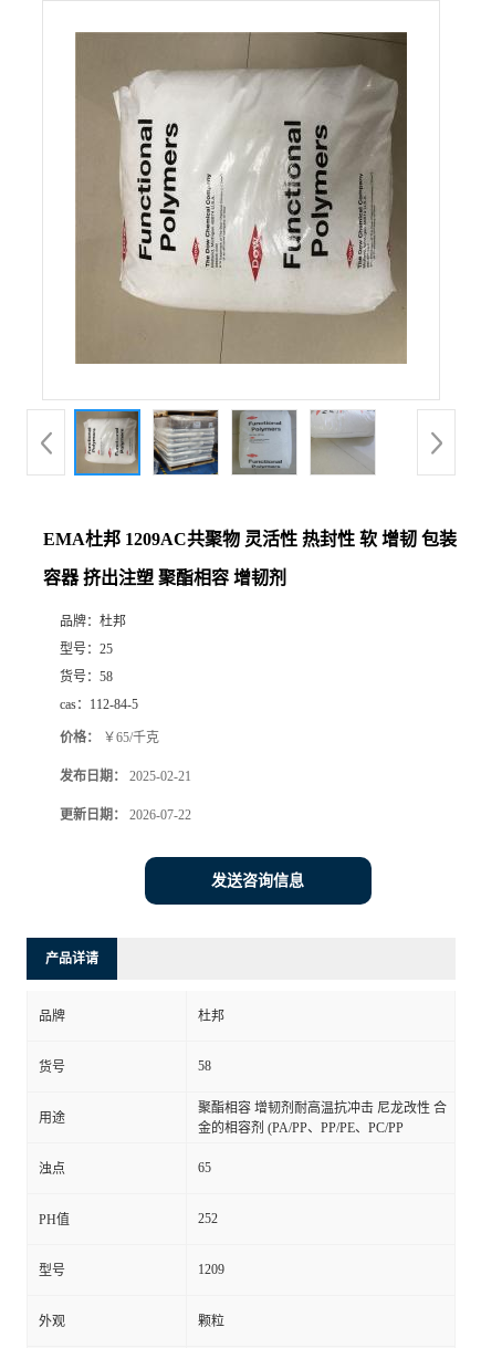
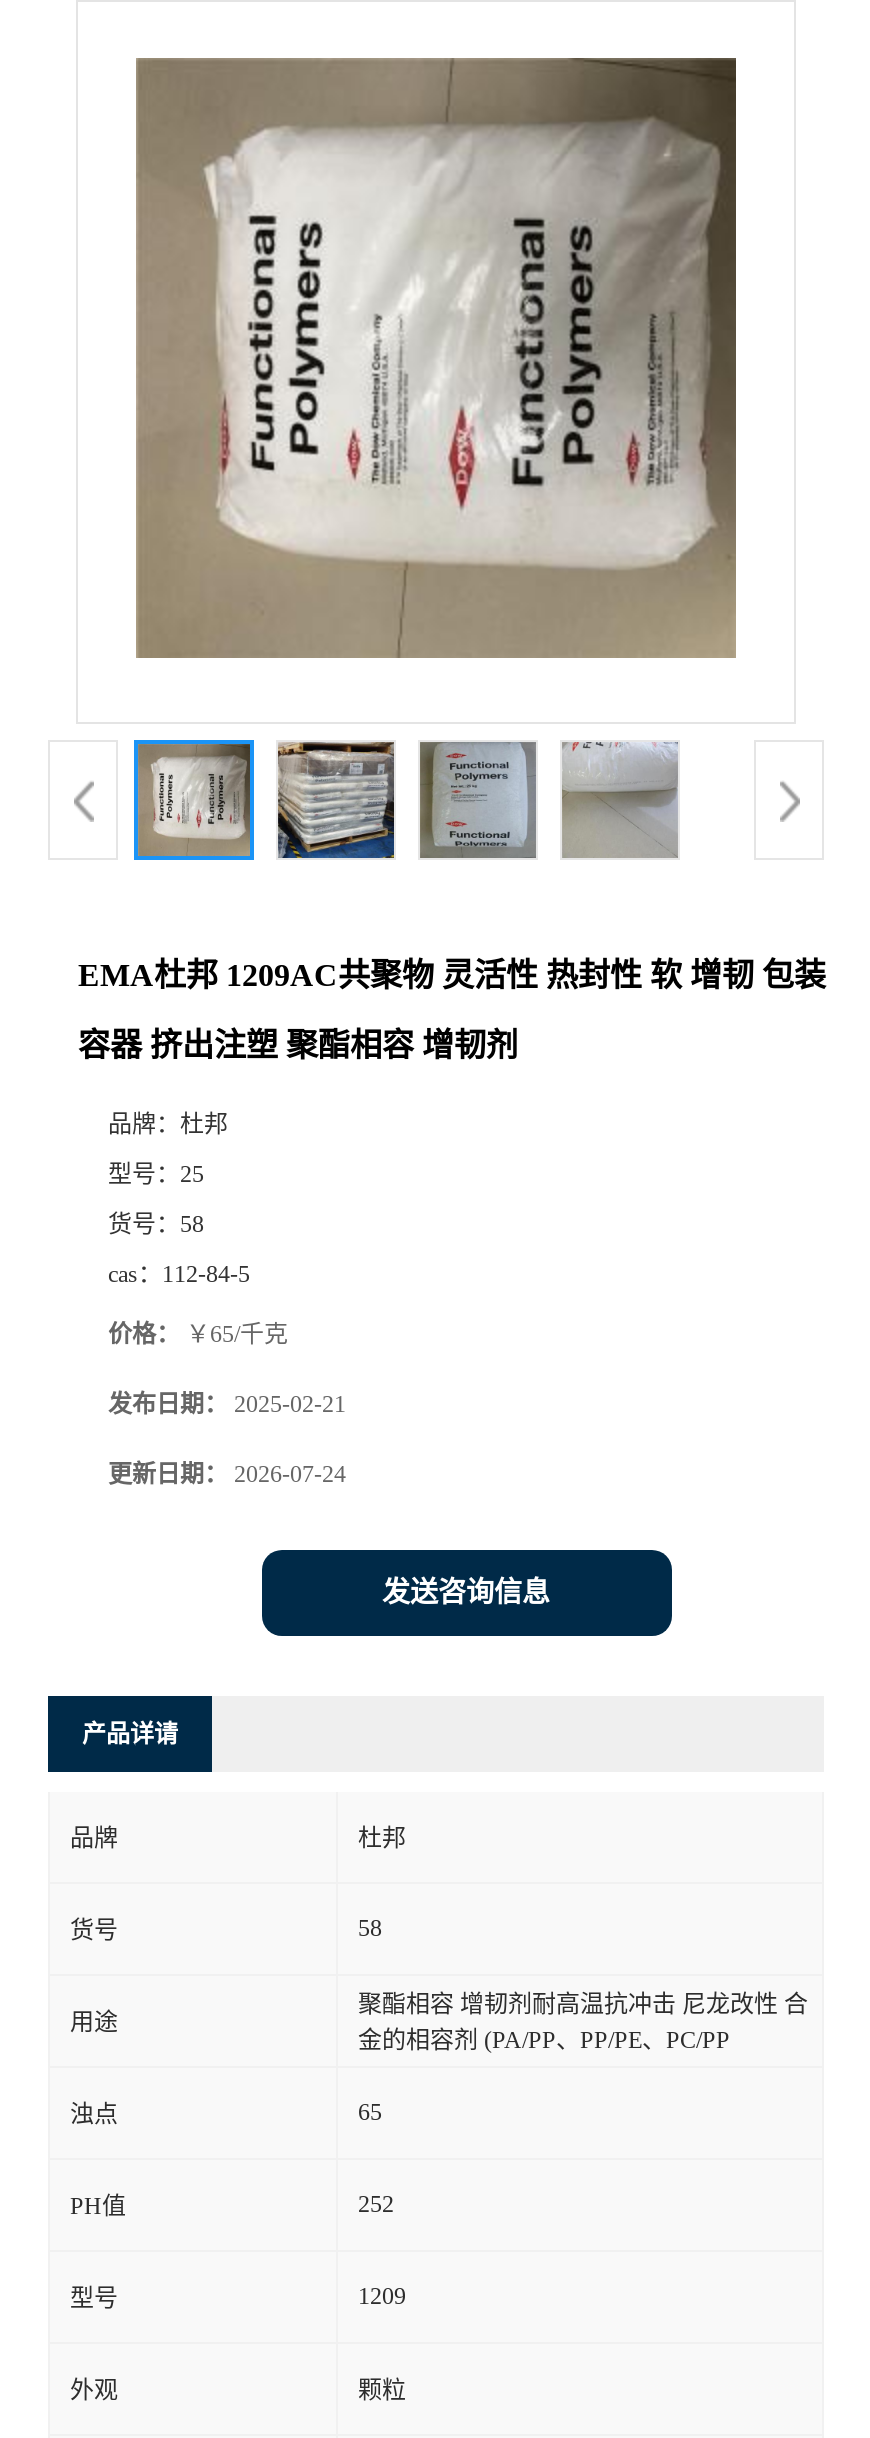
- 更新日期：2026-07-22
+ 更新日期：2026-07-24
